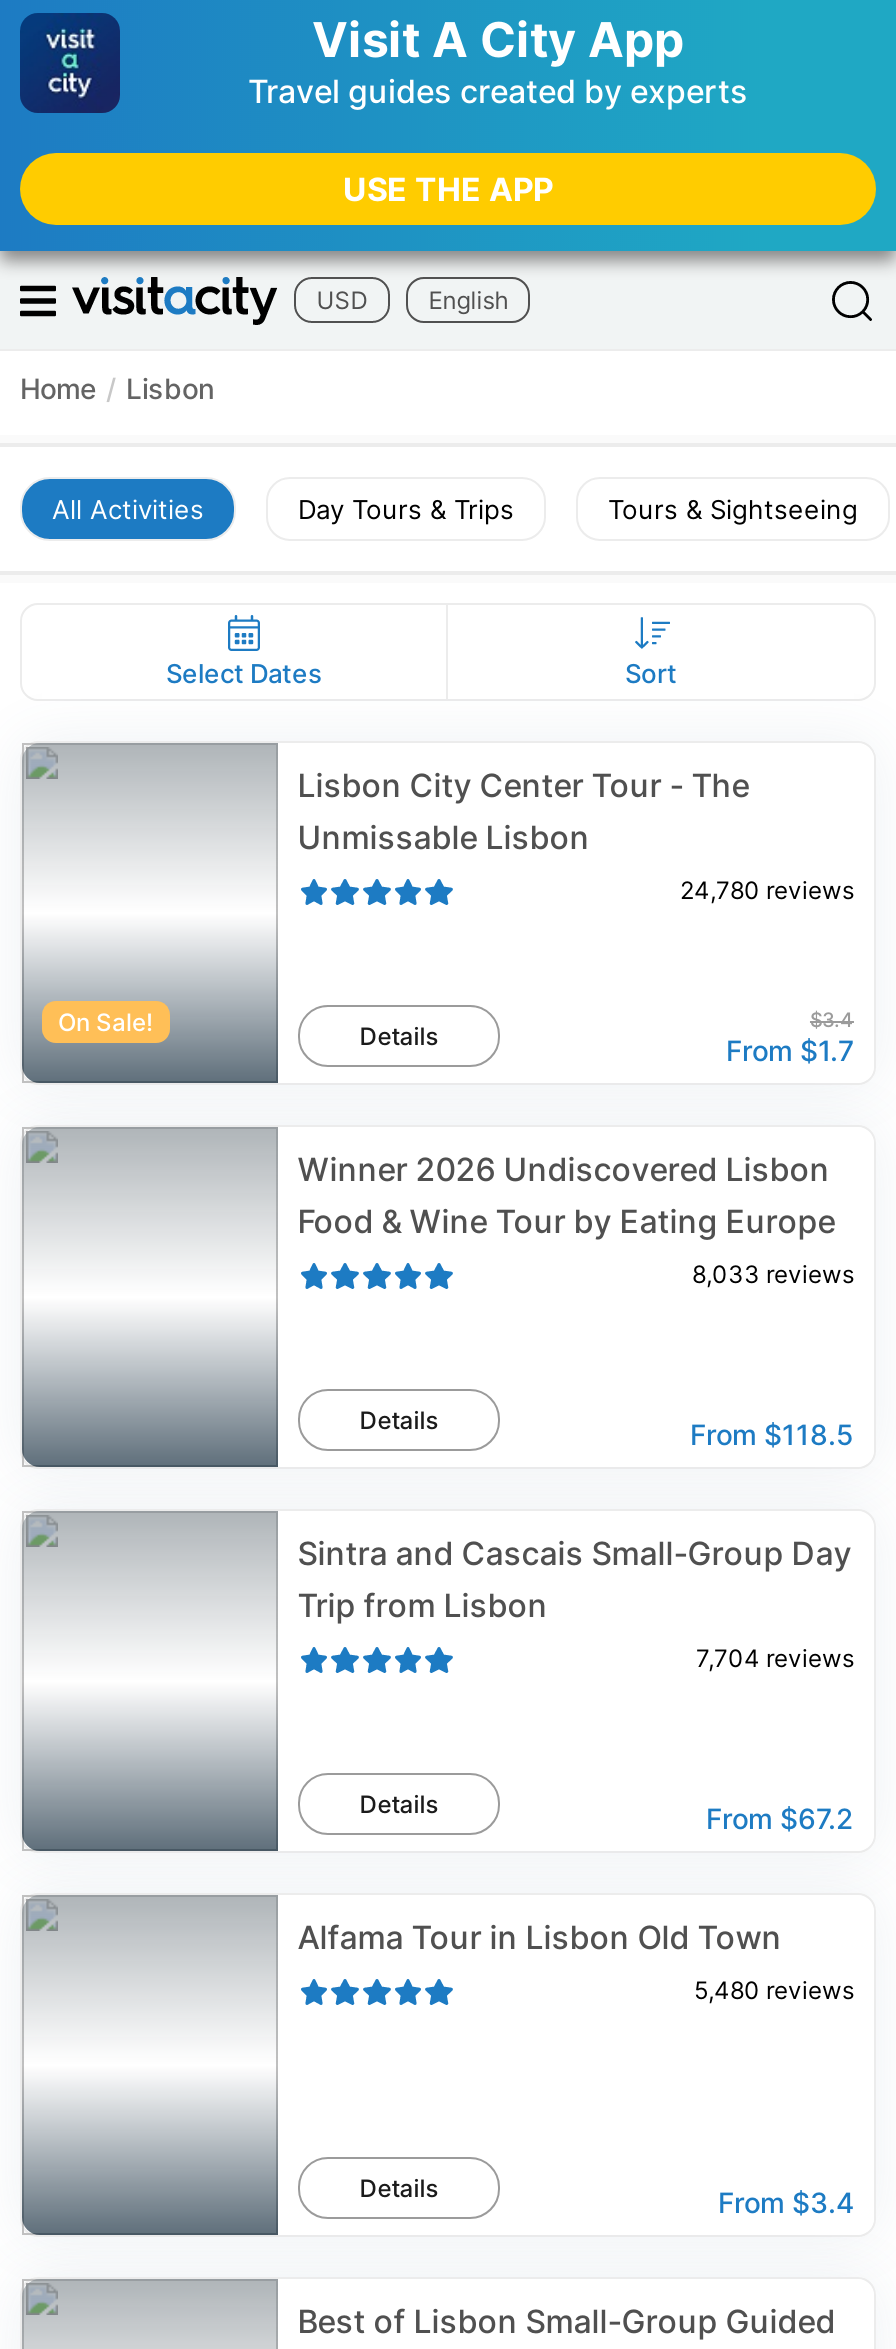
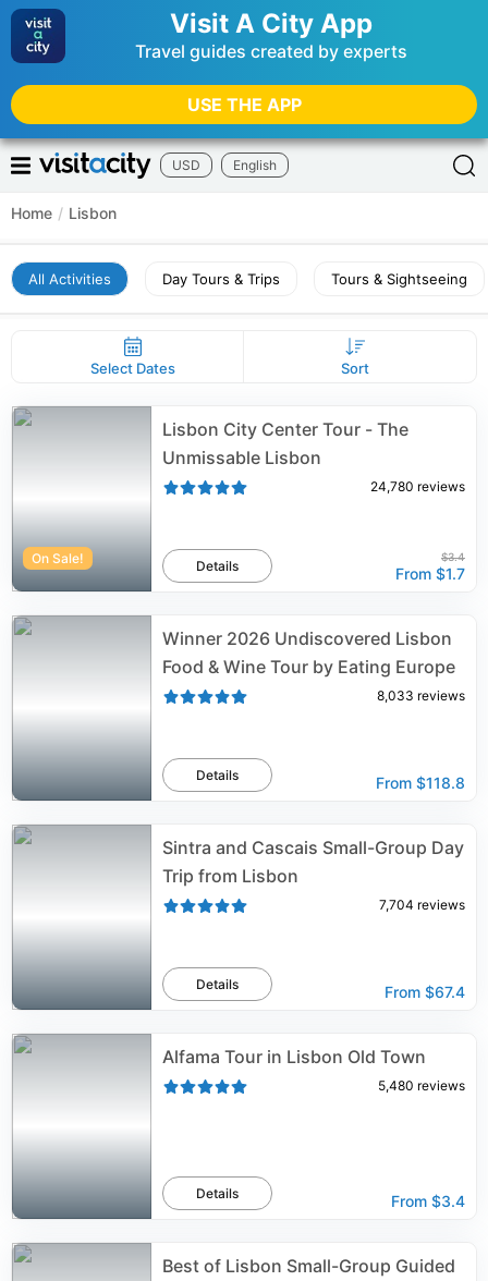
- From $118.5
+ From $118.8

- From $67.2
+ From $67.4
